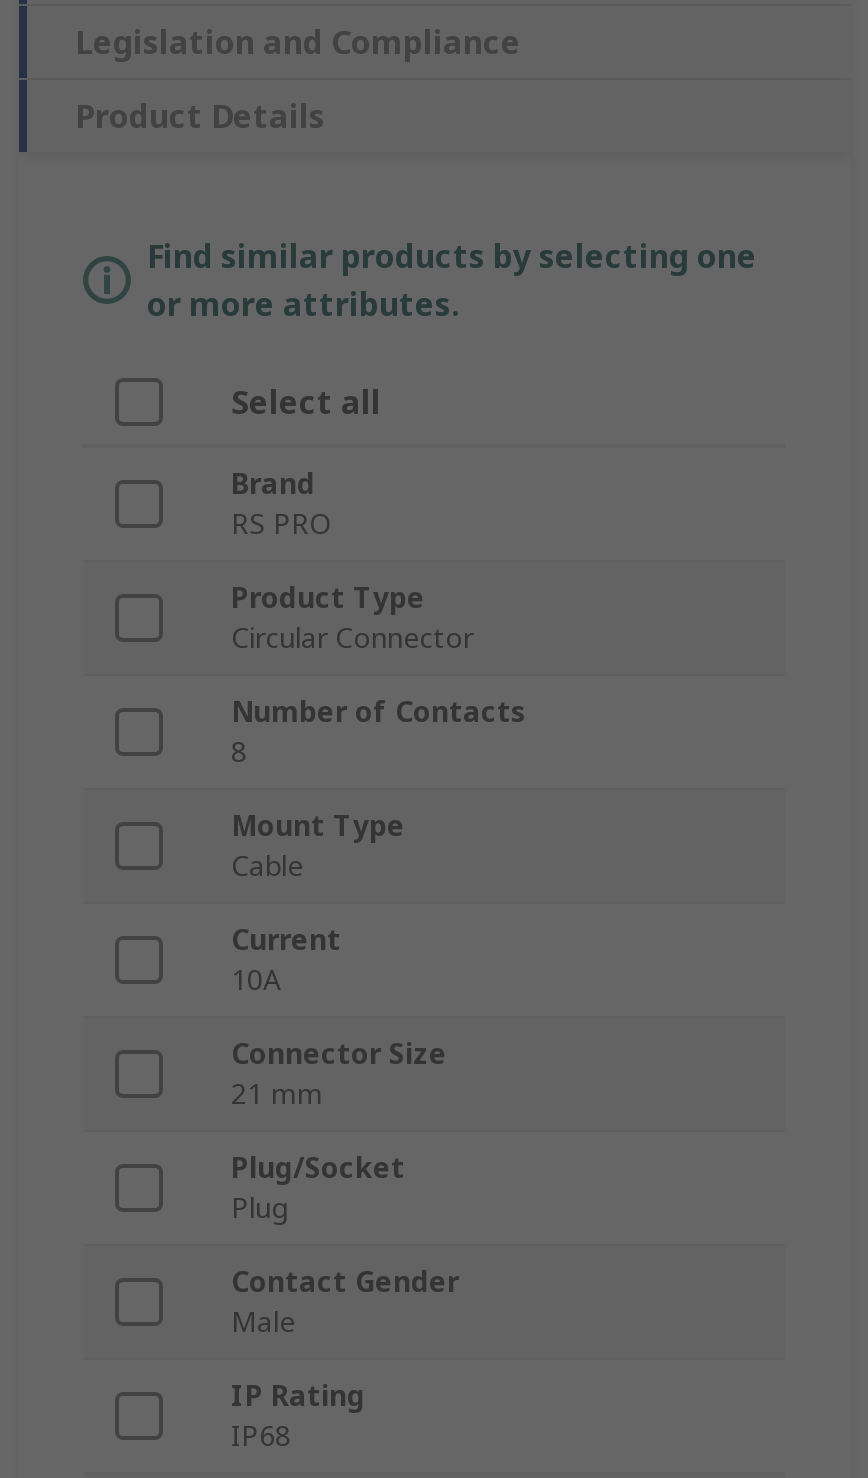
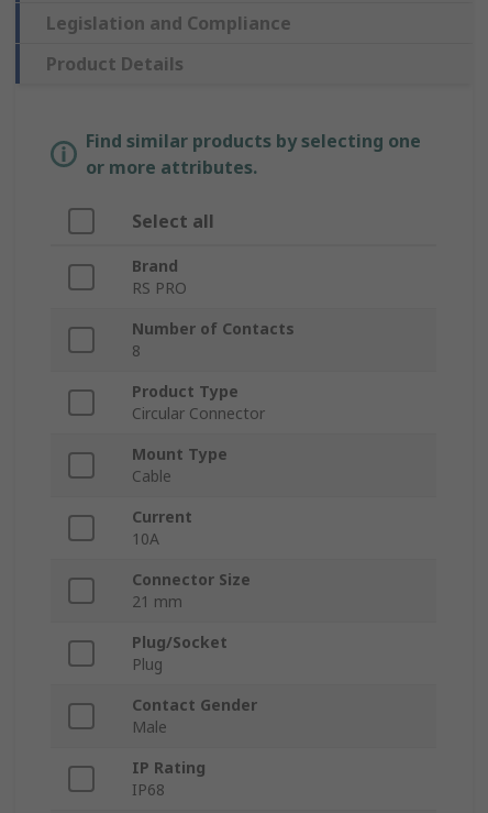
moved down: Product Type | Circular Connector

moved up: Number of Contacts | 8
